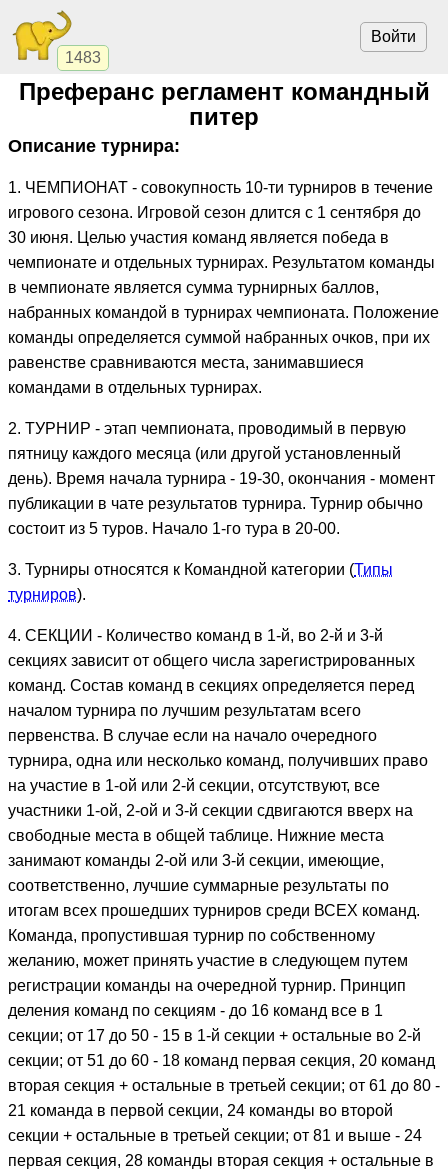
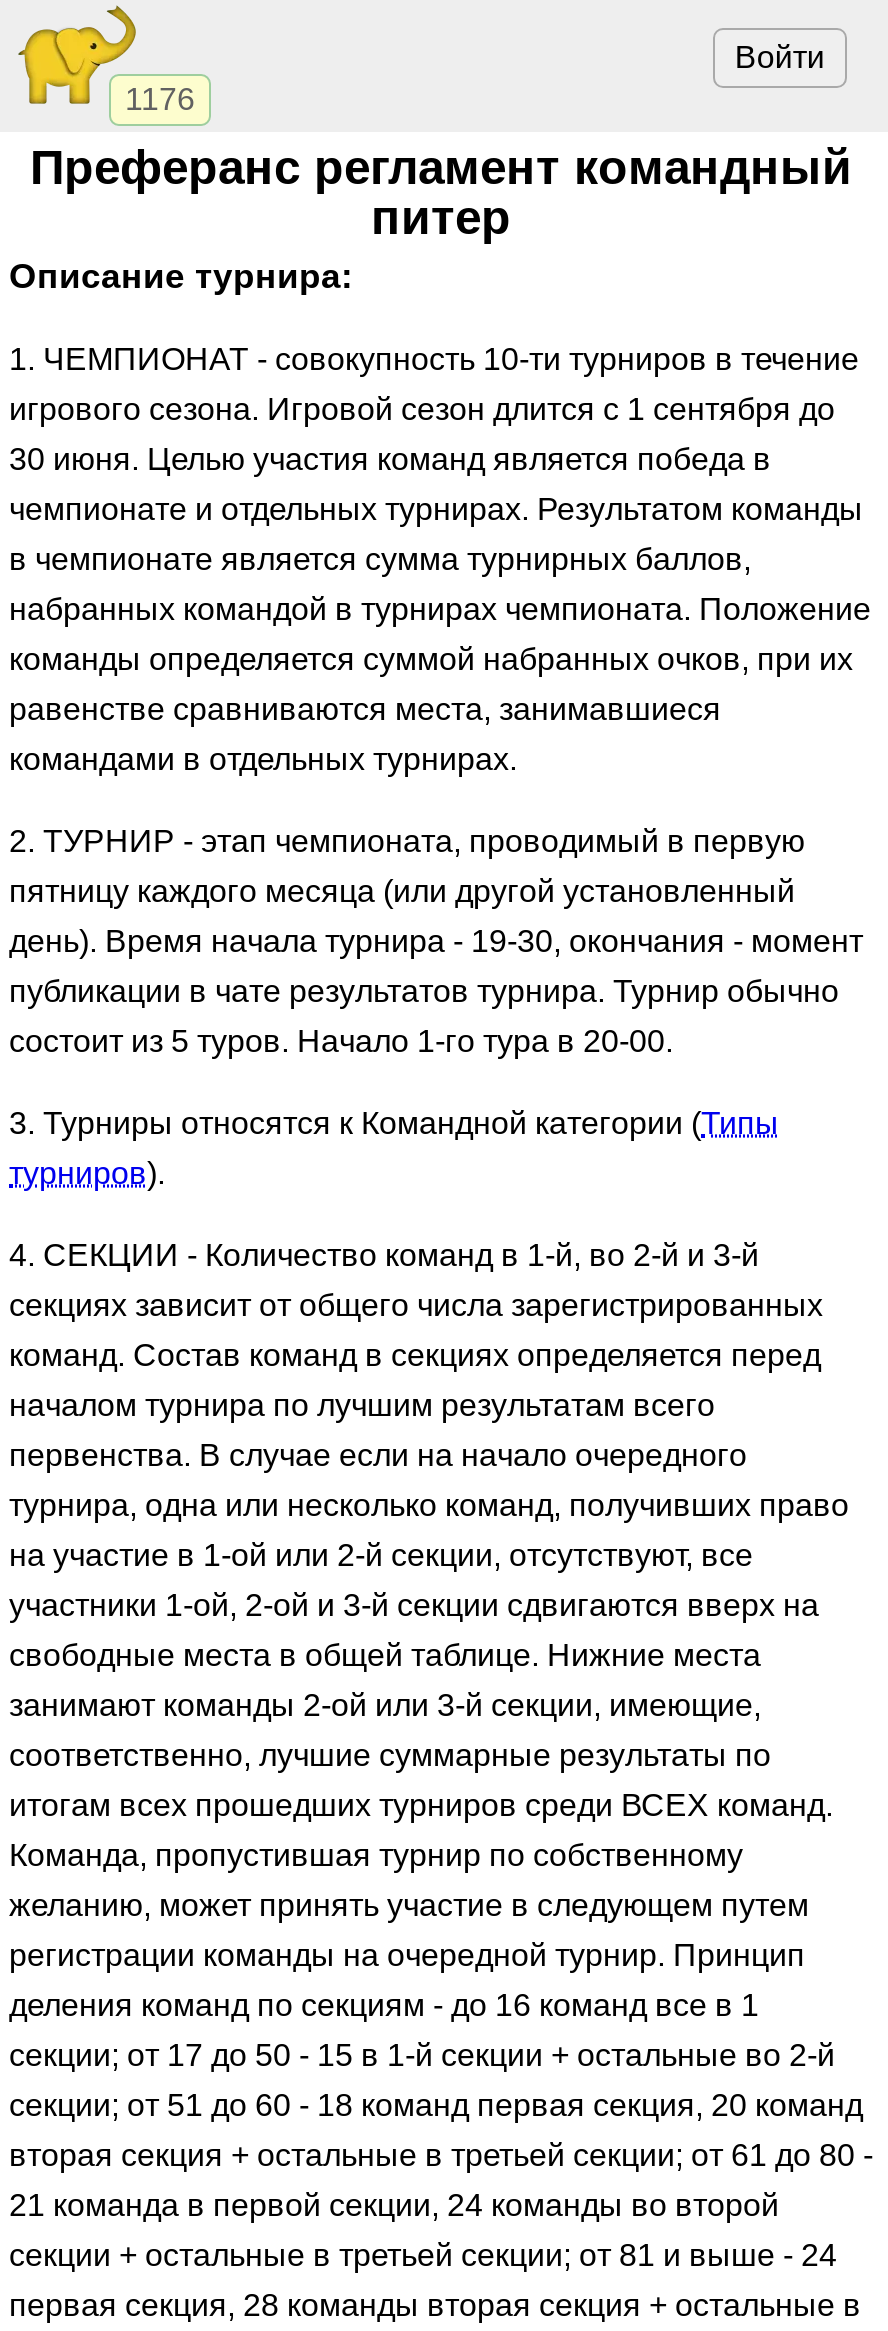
- 1483
+ 1176
